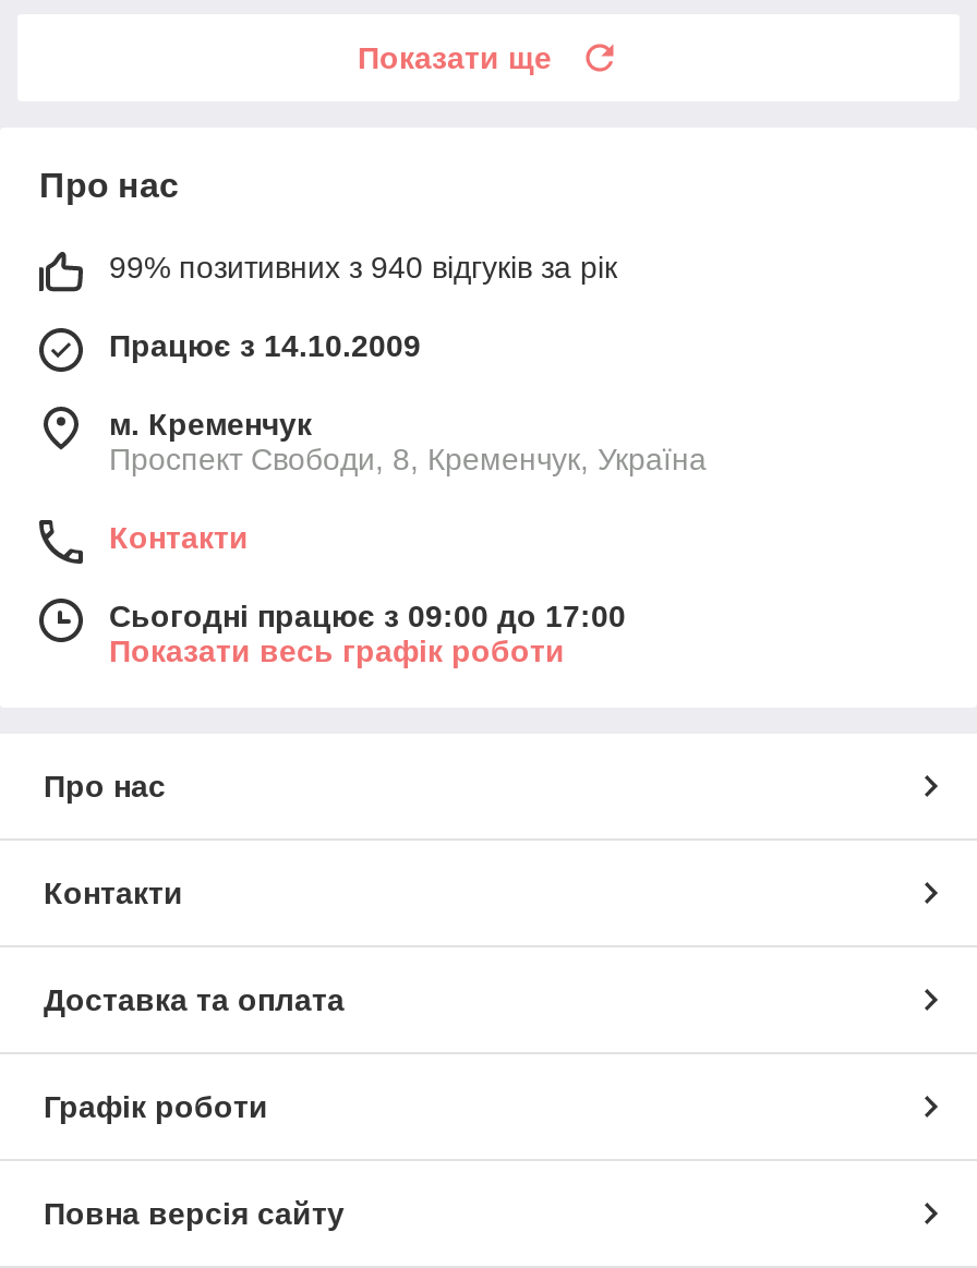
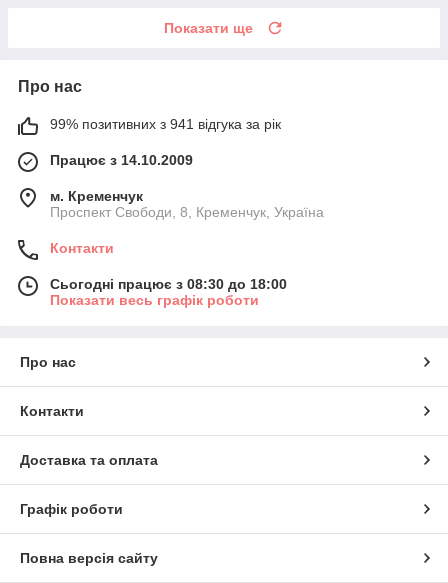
- 99% позитивних з 940 відгуків за рік
+ 99% позитивних з 941 відгука за рік

- Сьогодні працює з 09:00 до 17:00
+ Сьогодні працює з 08:30 до 18:00
